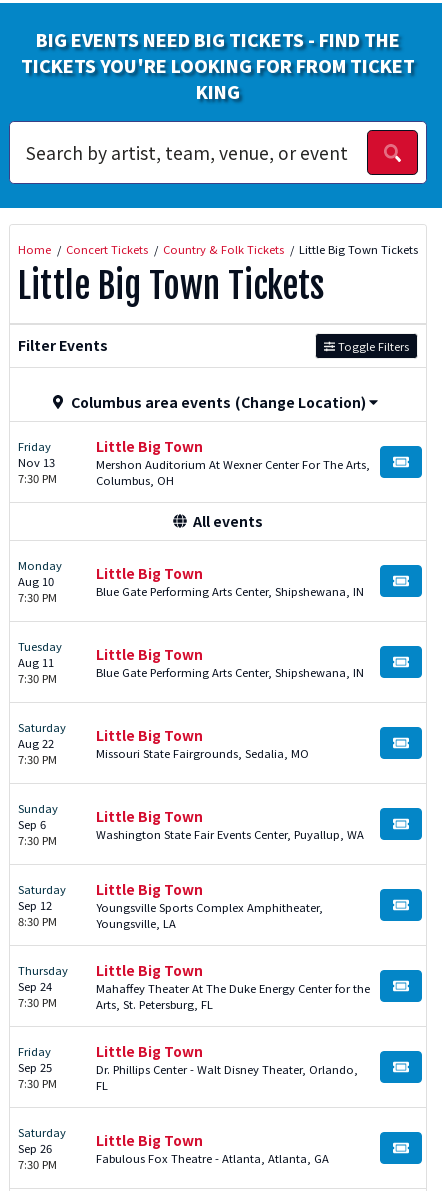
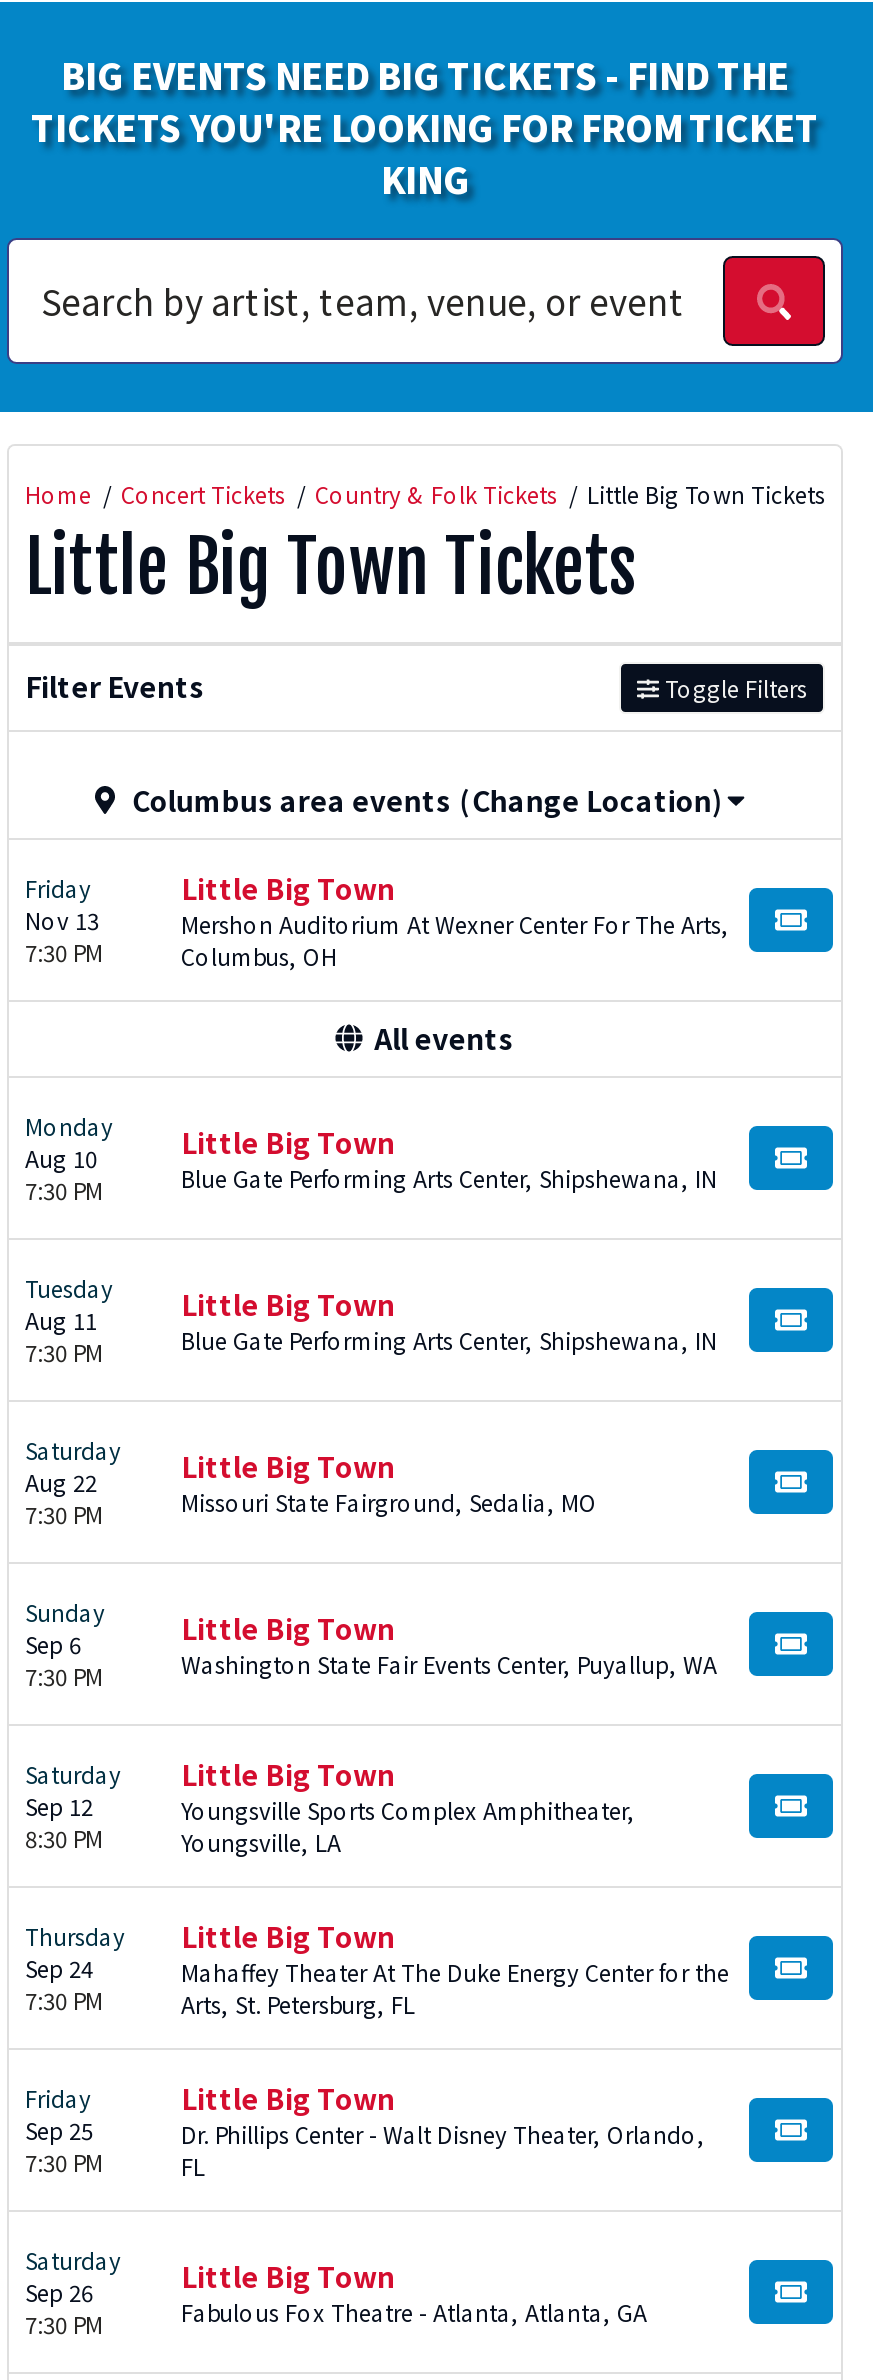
- Missouri State Fairgrounds, Sedalia, MO
+ Missouri State Fairground, Sedalia, MO
